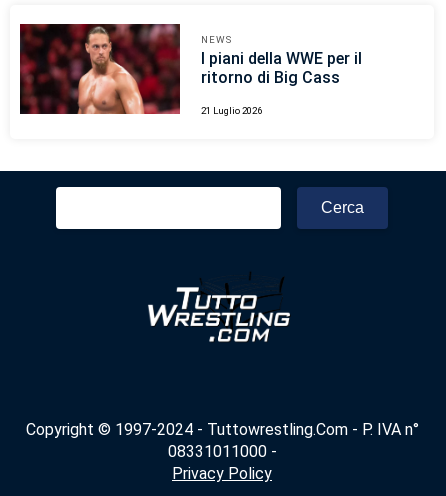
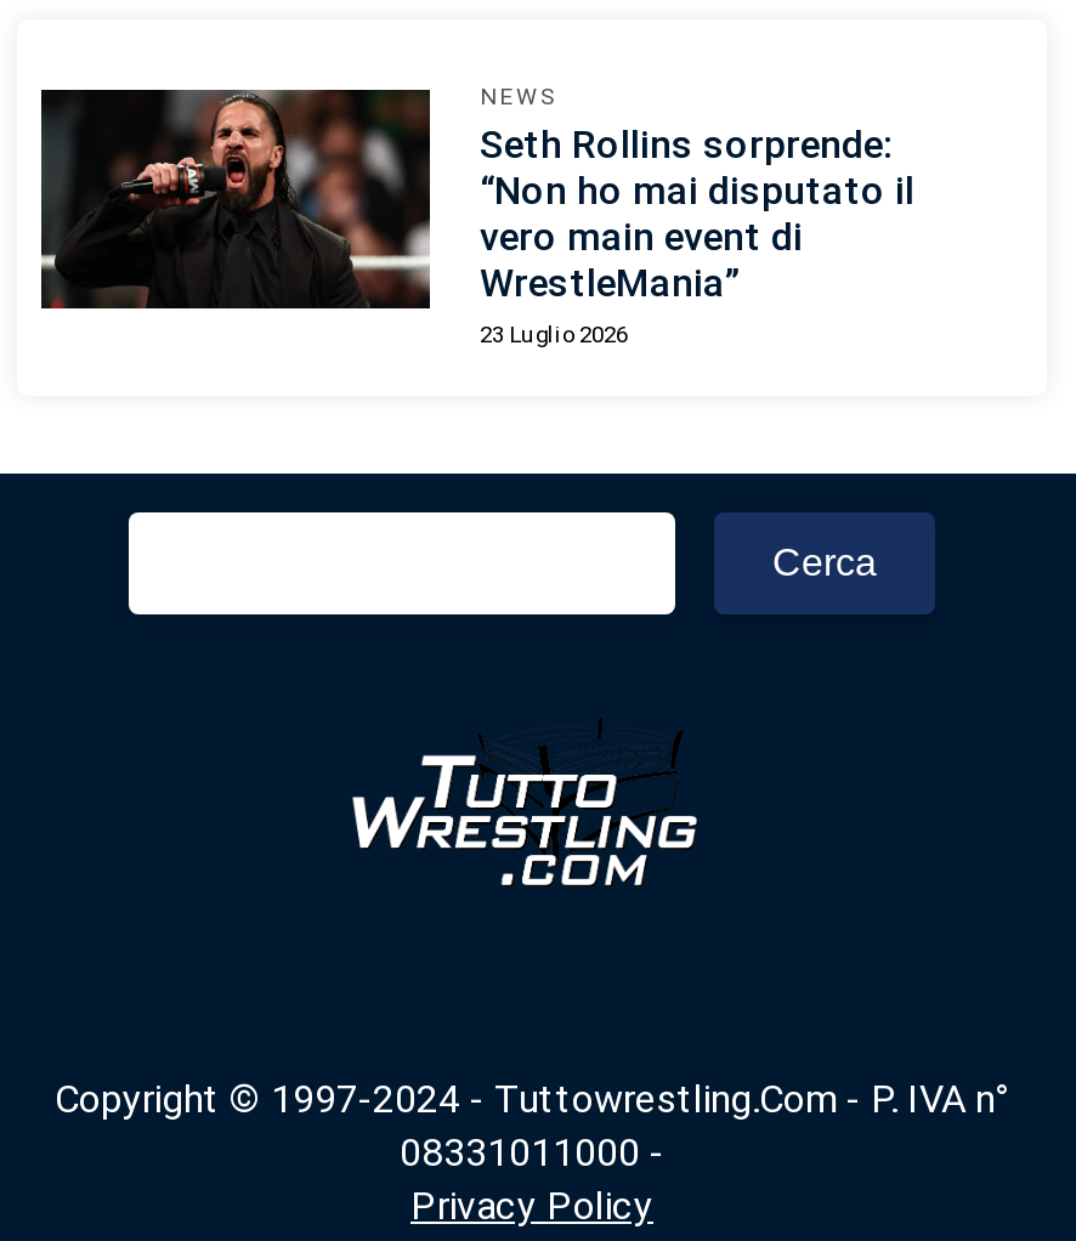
- [image]
- I piani della WWE per il
- ritorno di Big Cass
- 21 Luglio 2026
+ [image]
+ Seth Rollins sorprende:
+ “Non ho mai disputato il
+ vero main event di
+ WrestleMania”
+ 23 Luglio 2026
